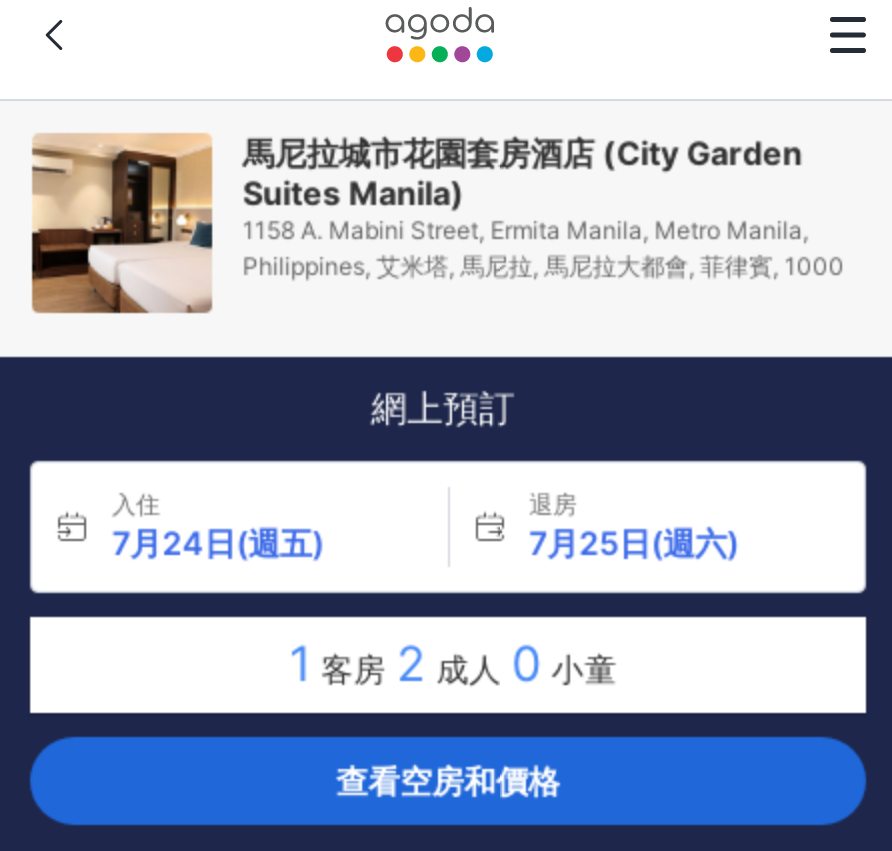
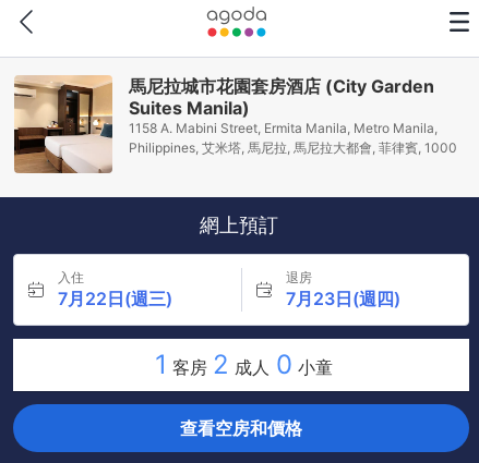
- 7月24日(週五)
+ 7月22日(週三)

- 7月25日(週六)
+ 7月23日(週四)
